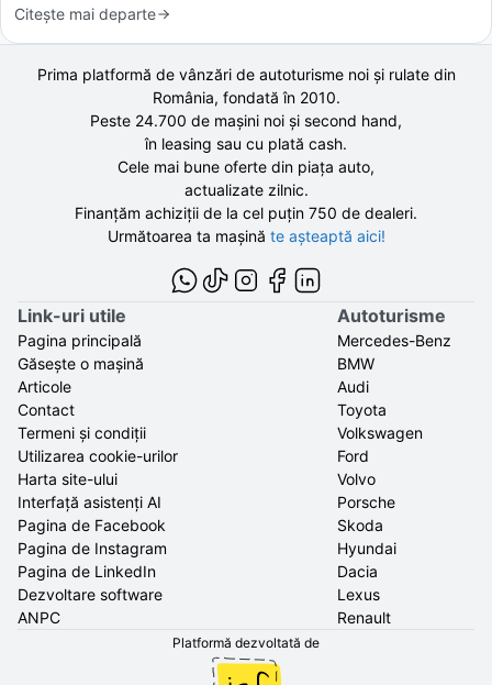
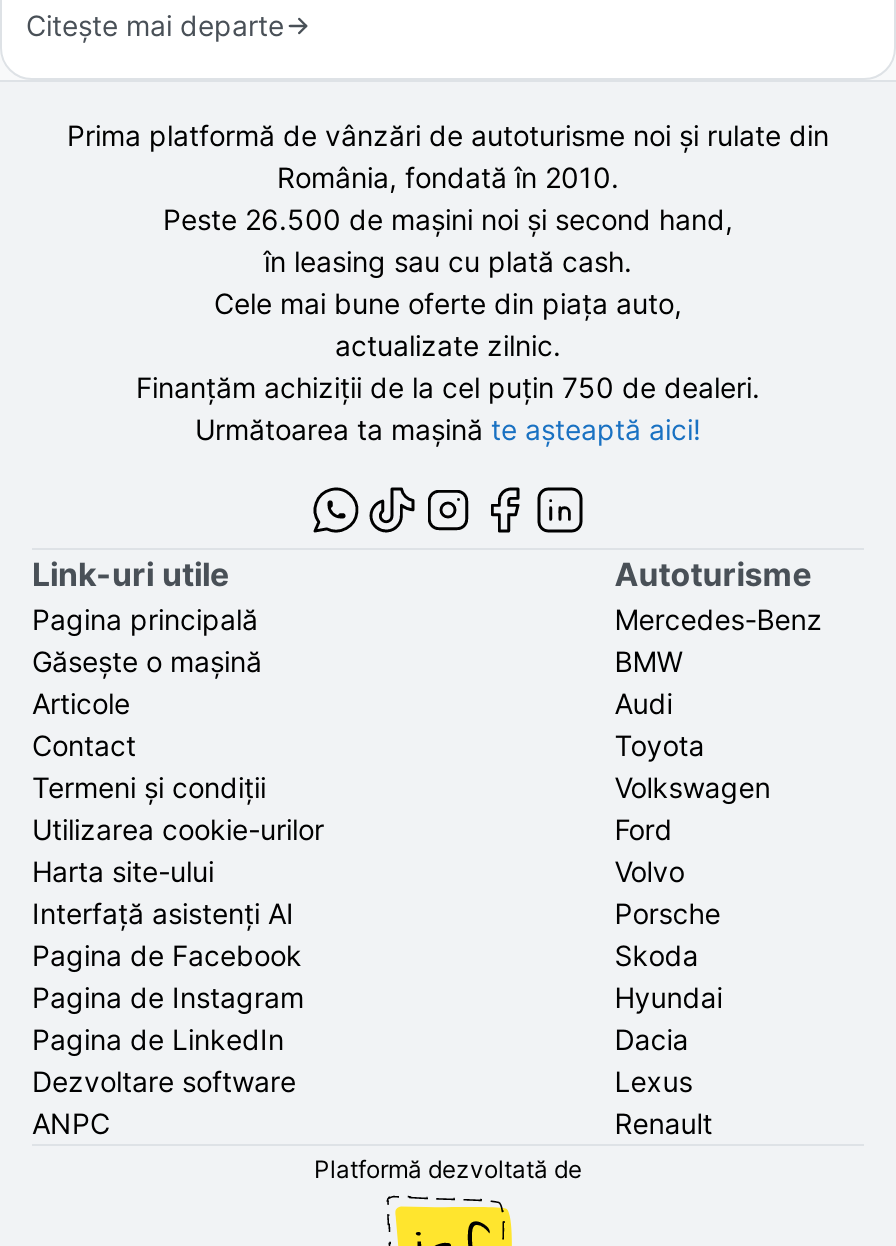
- Peste 24.700 de mașini noi și second hand,
+ Peste 26.500 de mașini noi și second hand,
